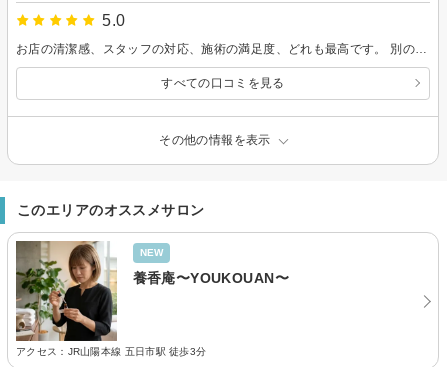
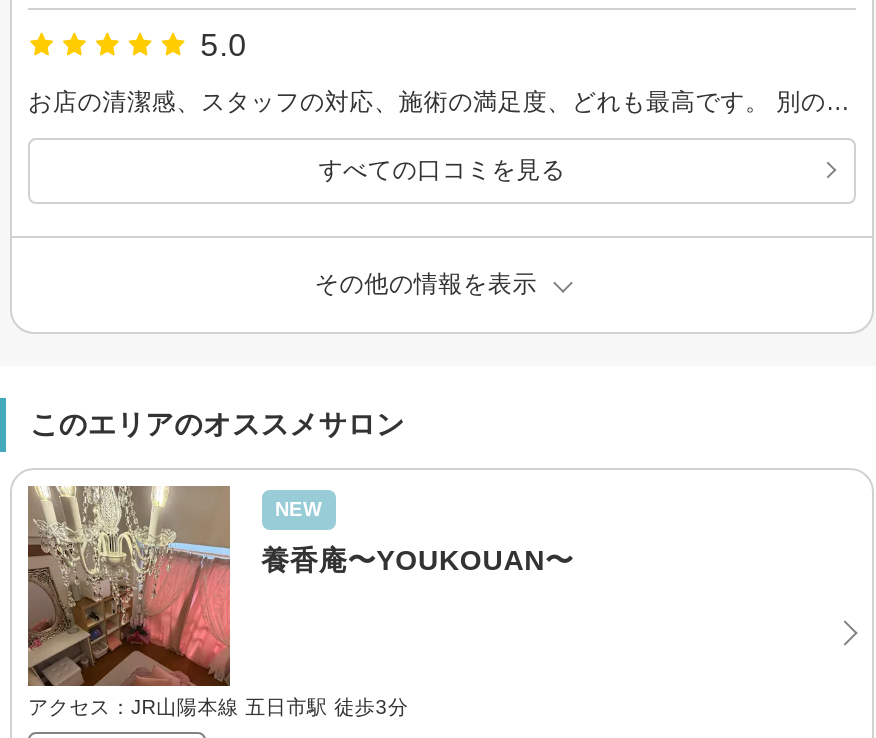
- [image]
+ [image]
